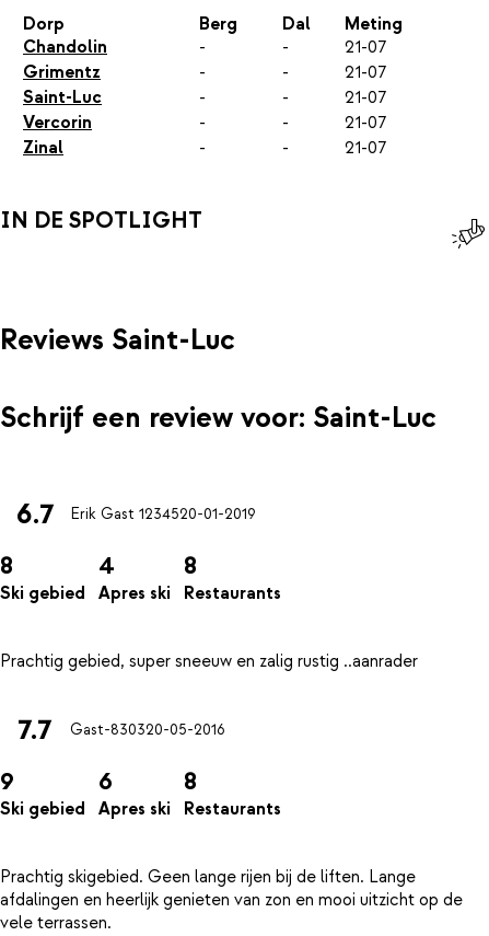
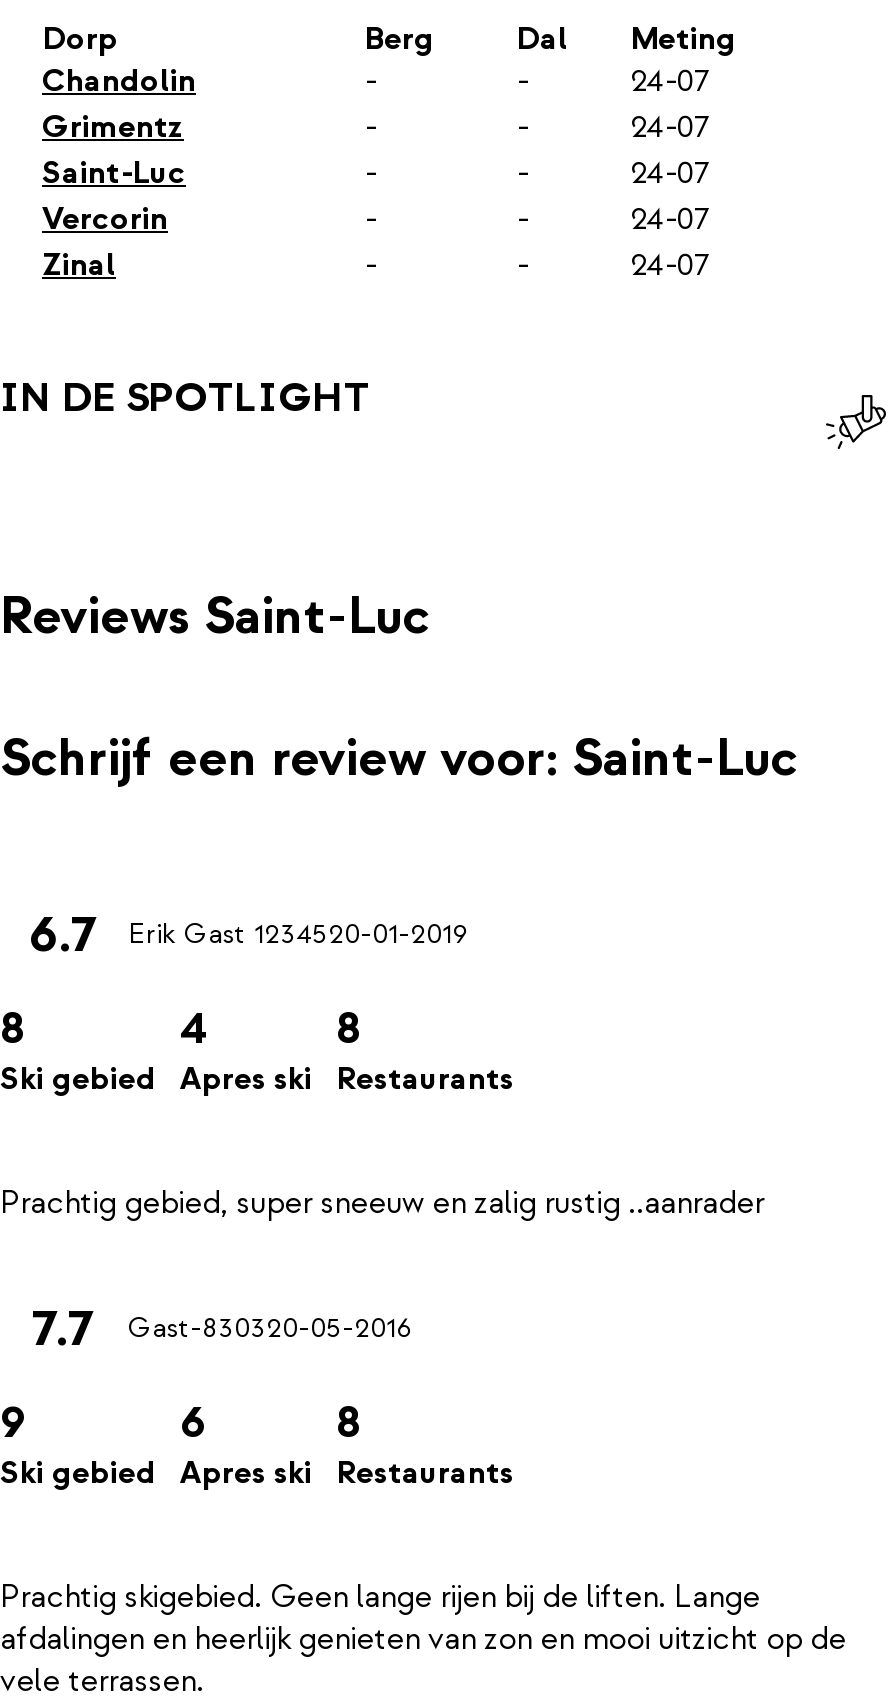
- 21-07
+ 24-07

- 21-07
+ 24-07

- 21-07
+ 24-07

- 21-07
+ 24-07

- 21-07
+ 24-07
